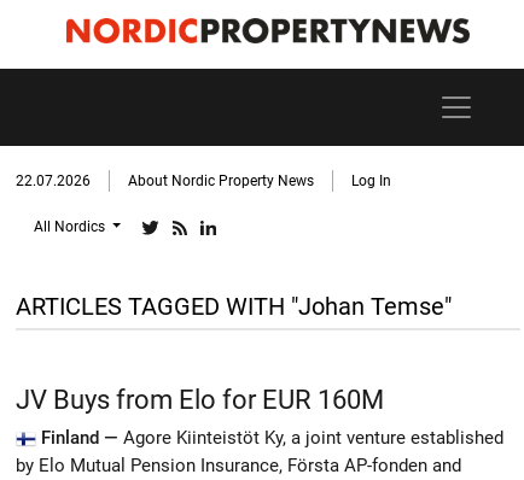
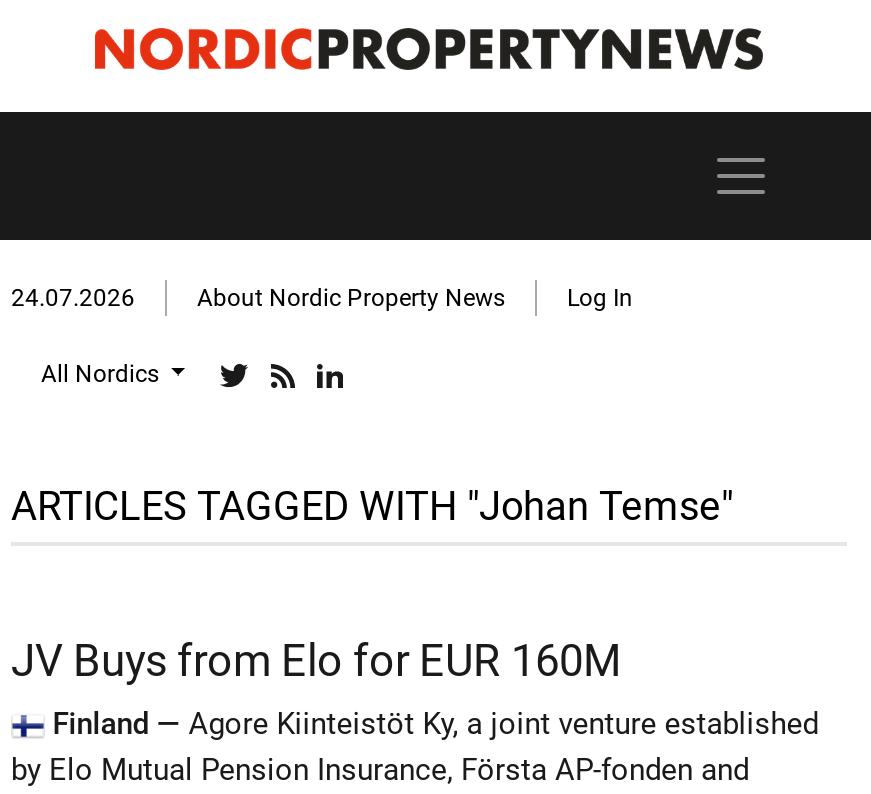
- 22.07.2026
+ 24.07.2026
